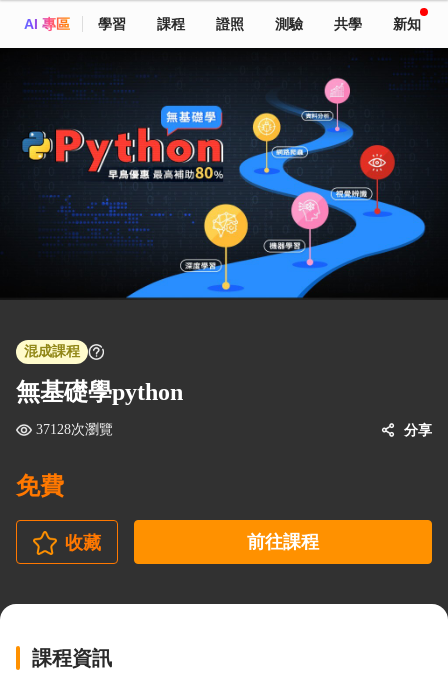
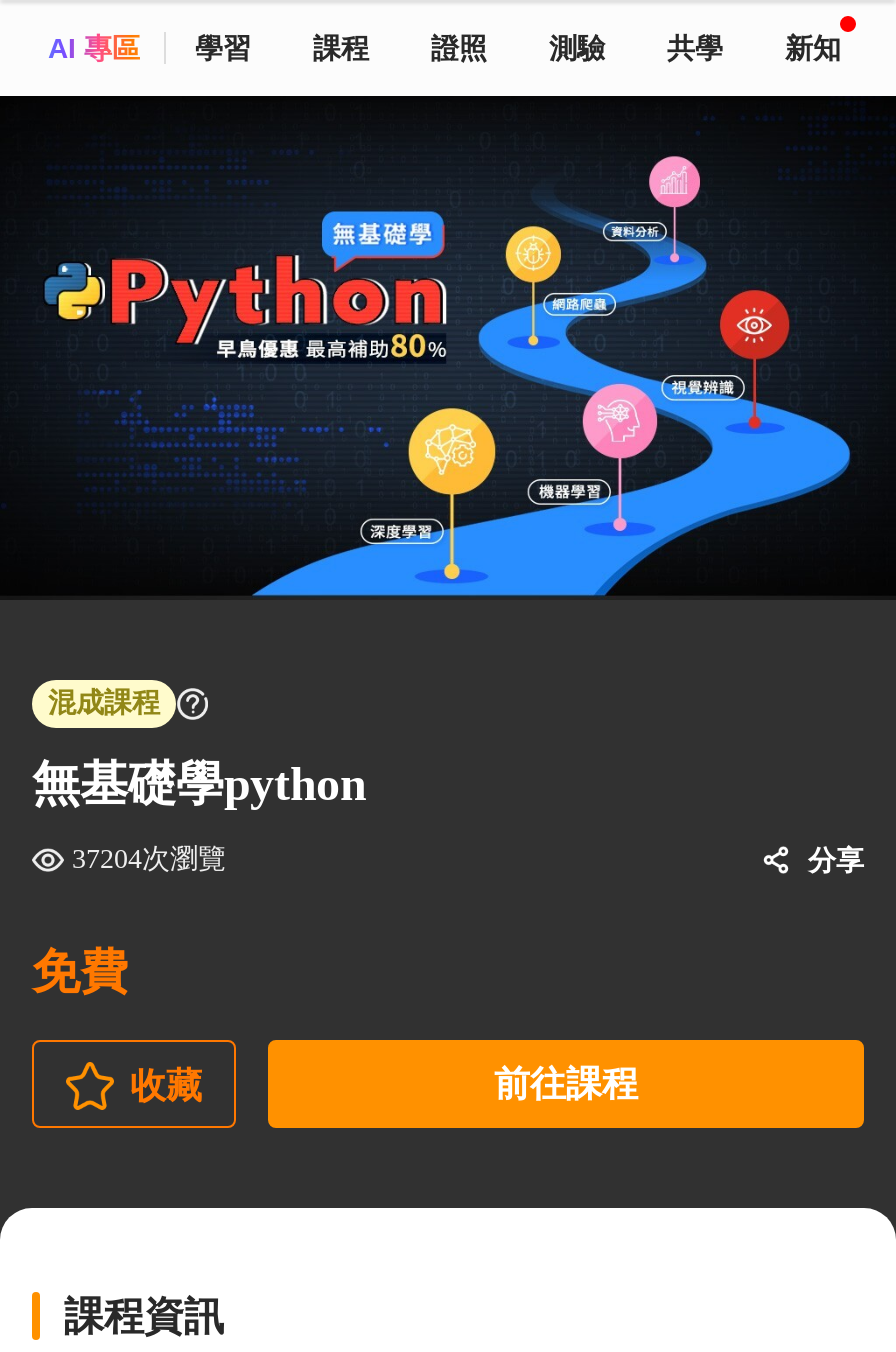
- 37128次瀏覽
+ 37204次瀏覽
